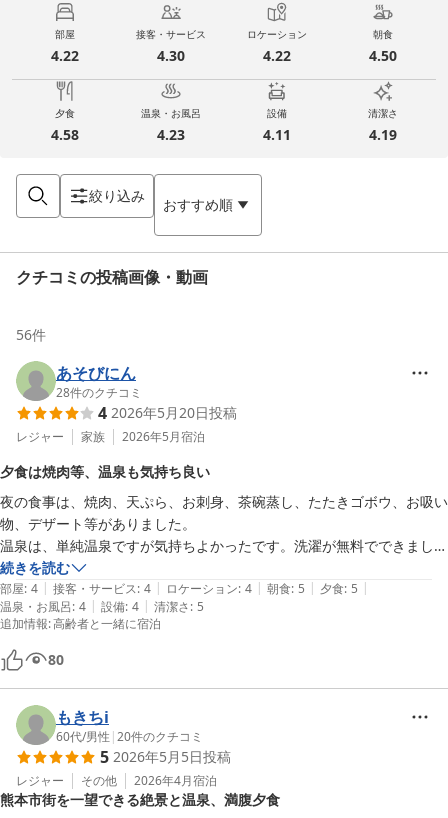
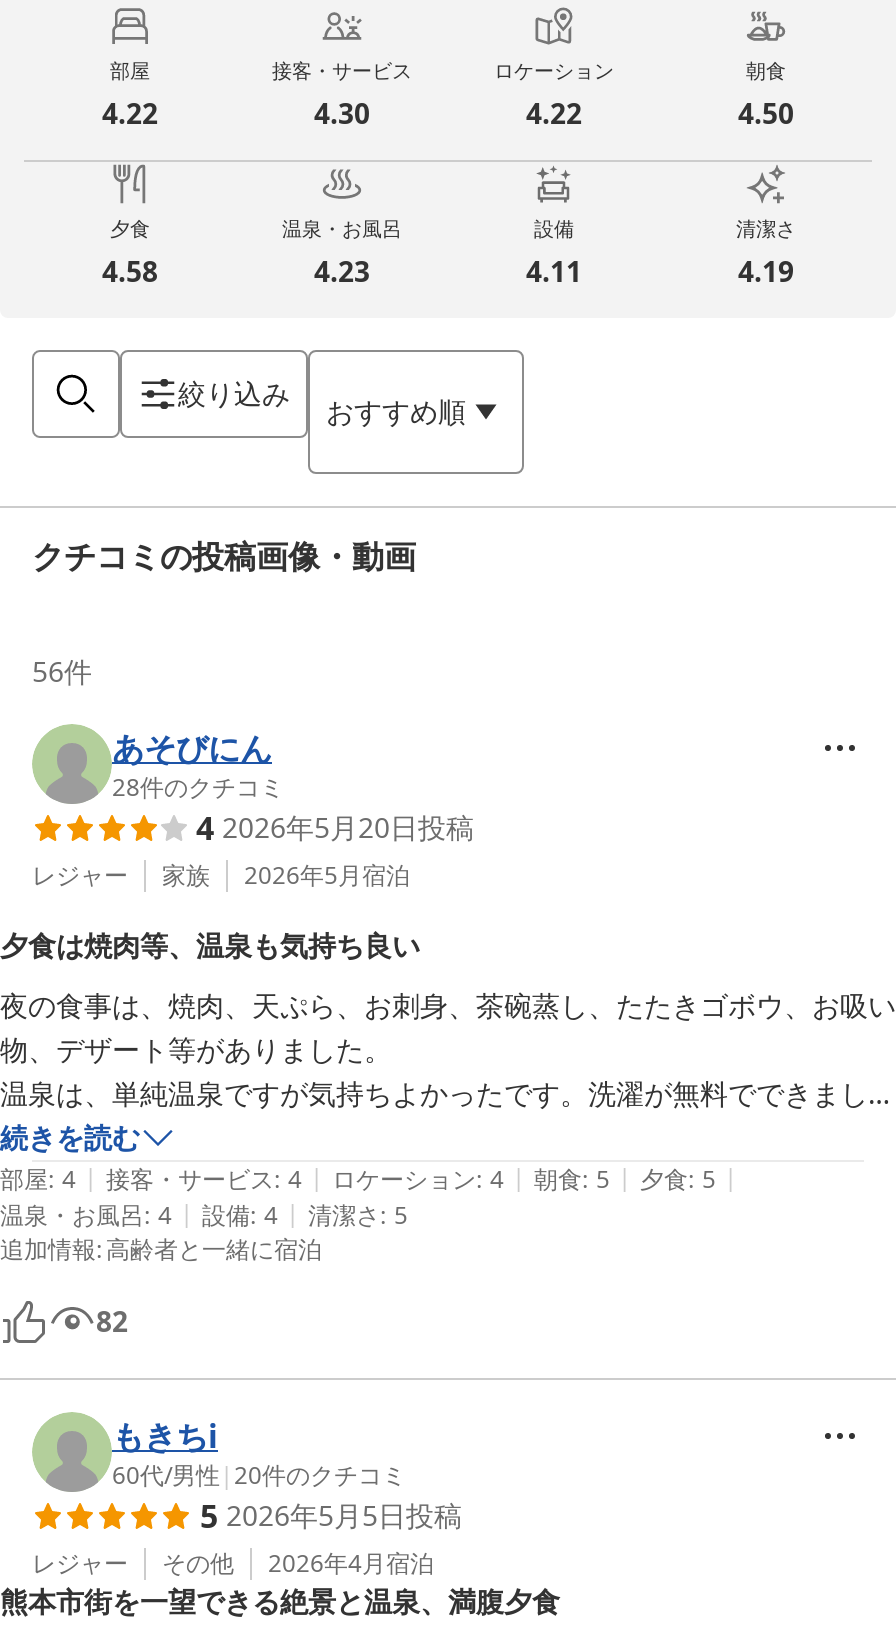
- 80
+ 82
